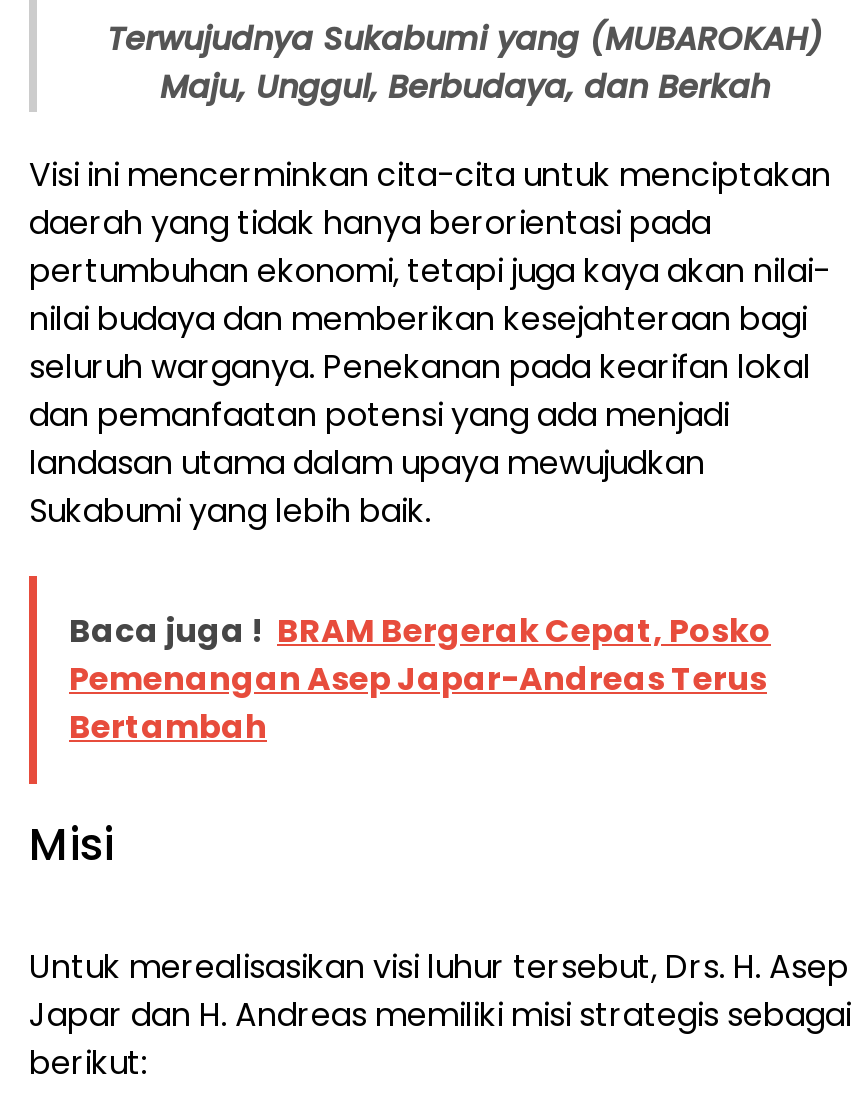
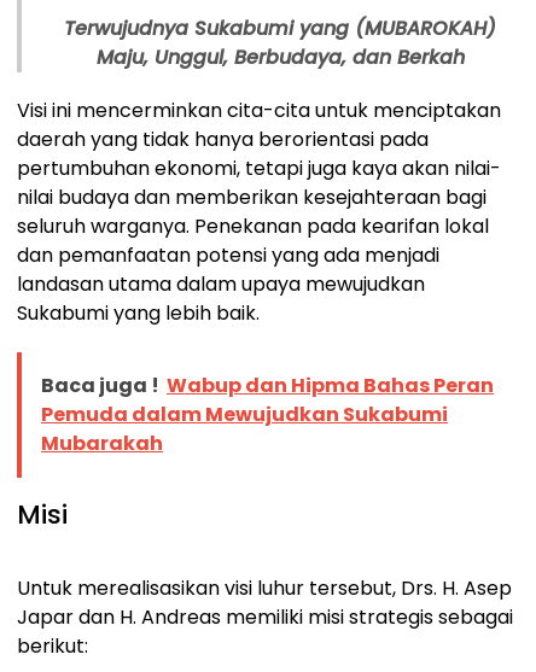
- Baca juga ! BRAM Bergerak Cepat, Posko
- Pemenangan Asep Japar-Andreas Terus
- Bertambah
+ Baca juga ! Wabup dan Hipma Bahas Peran
+ Pemuda dalam Mewujudkan Sukabumi
+ Mubarakah
